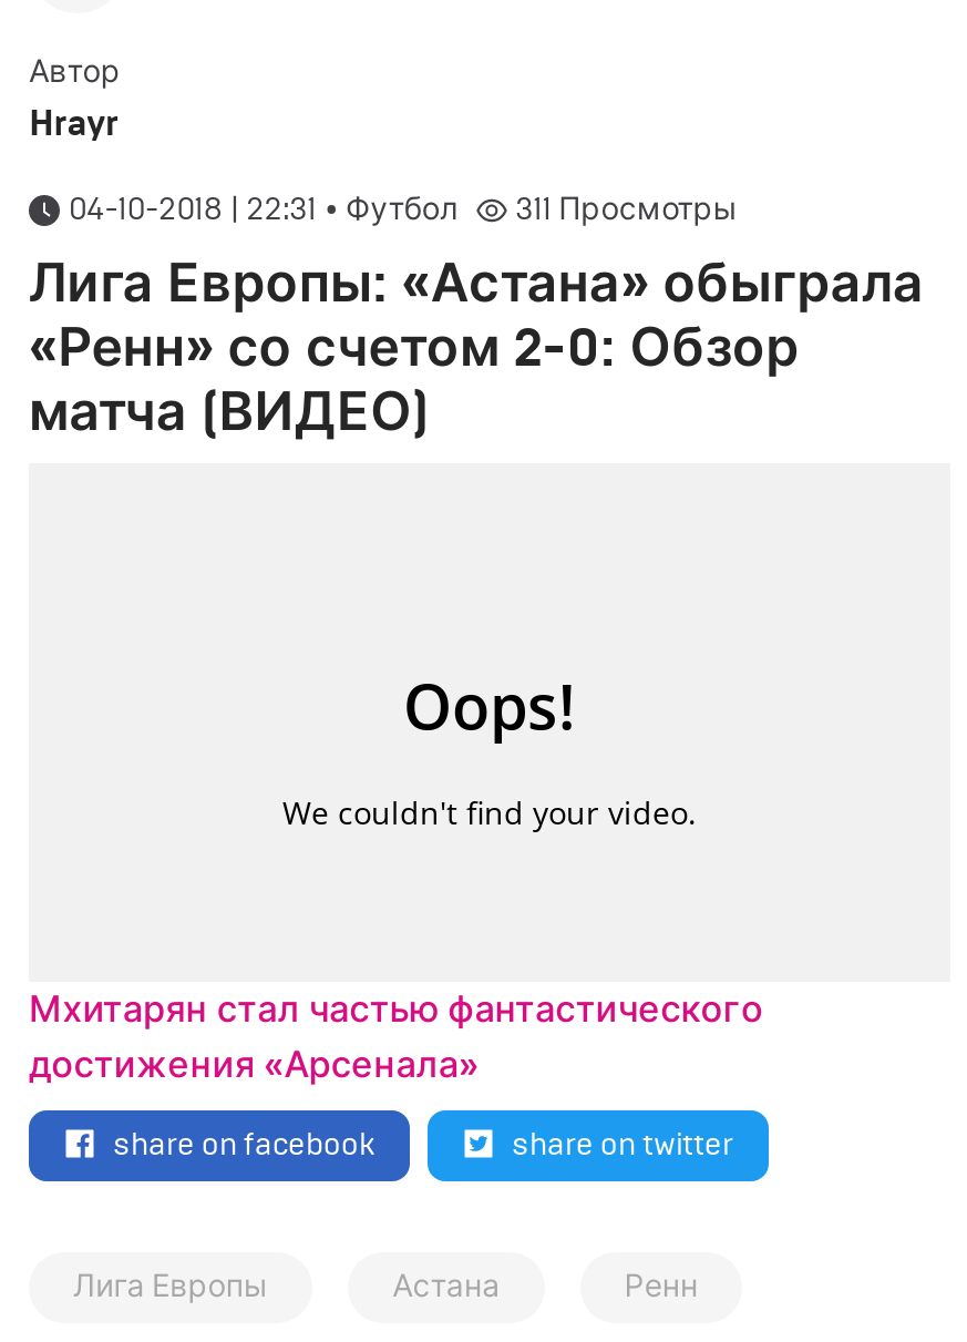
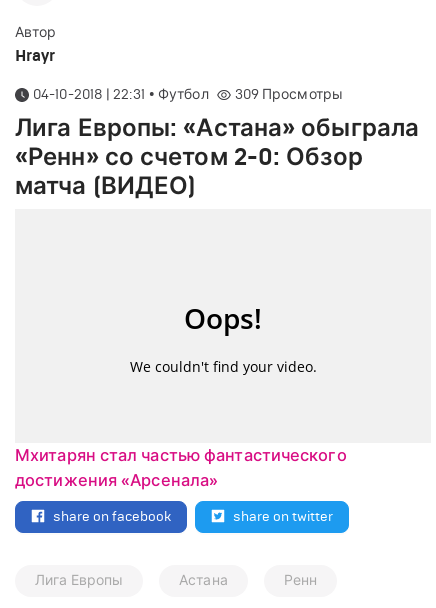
- 311 Просмотры
+ 309 Просмотры
